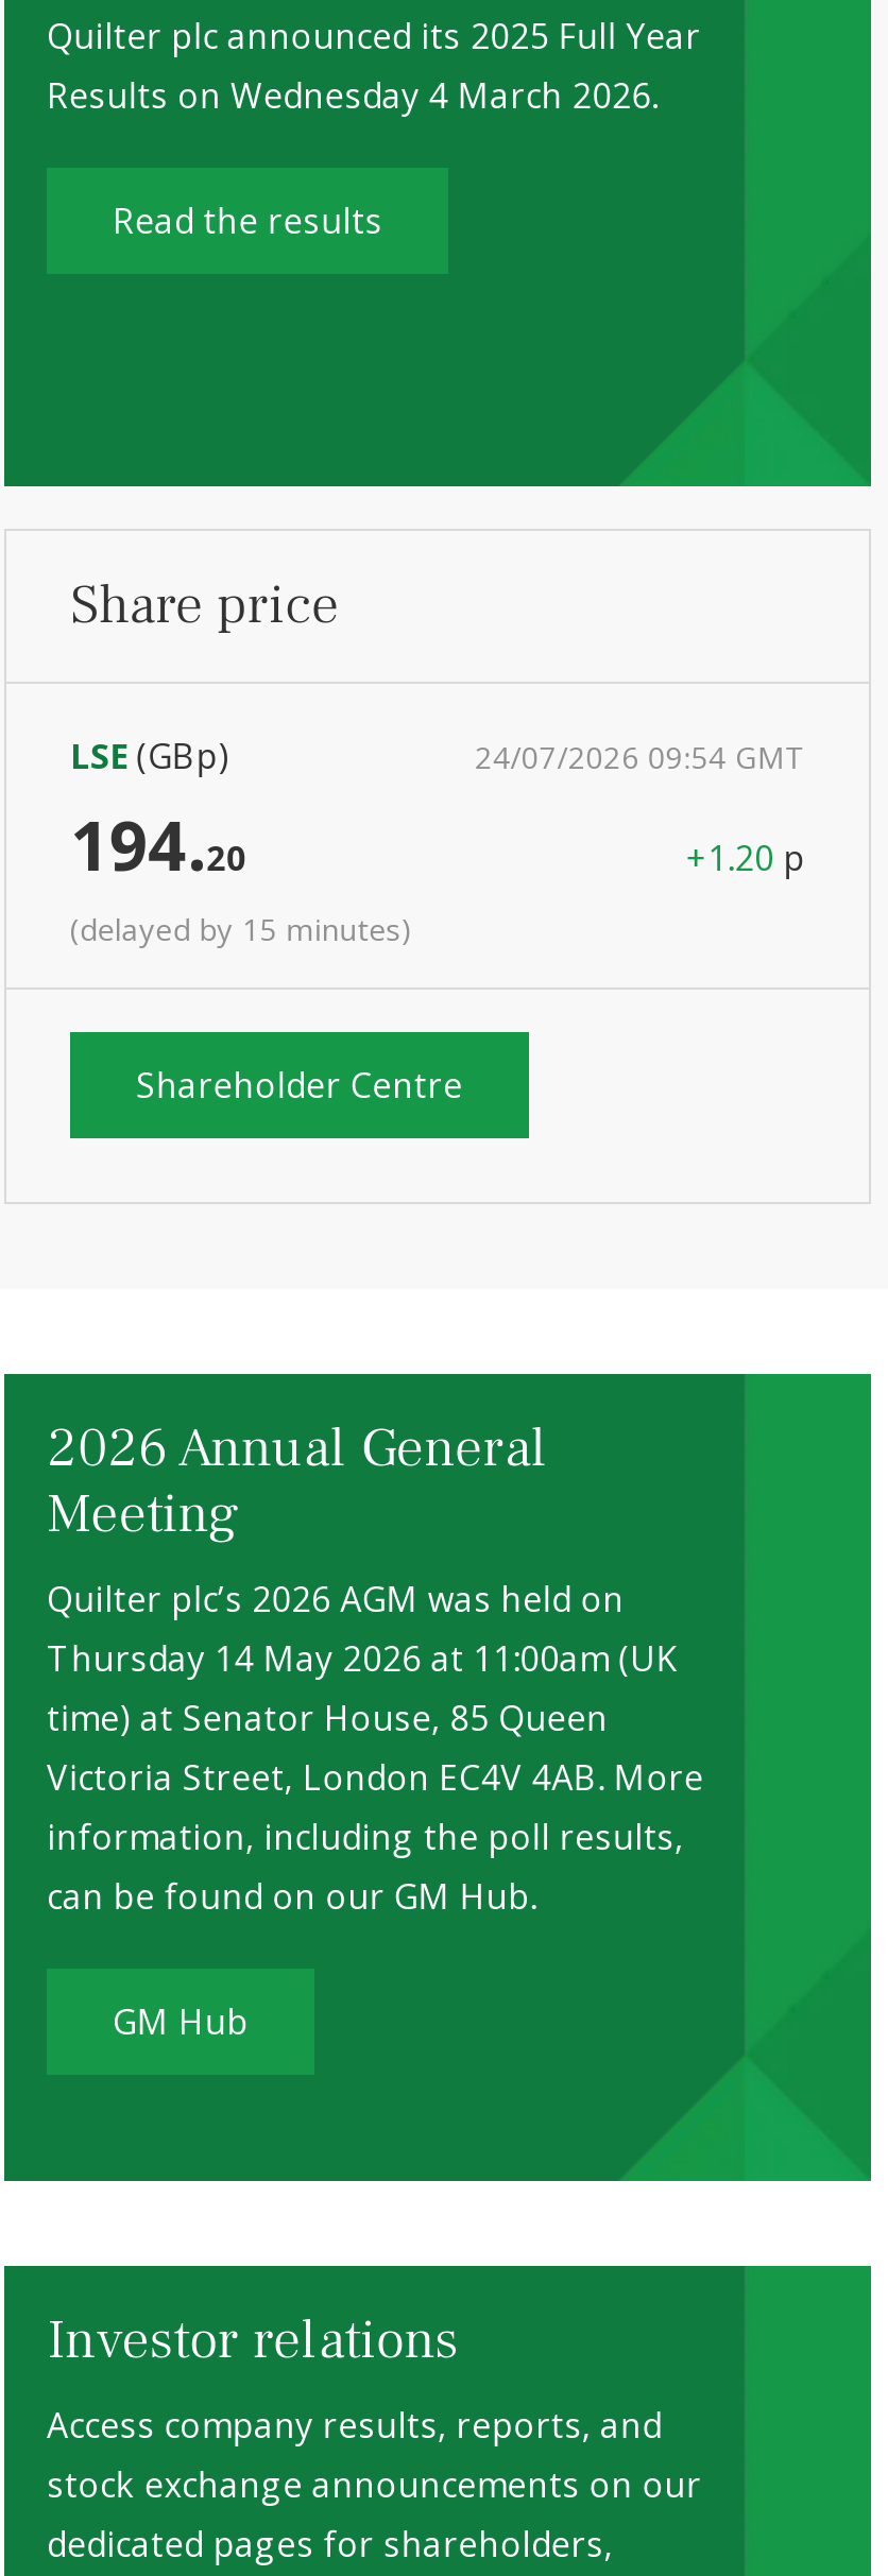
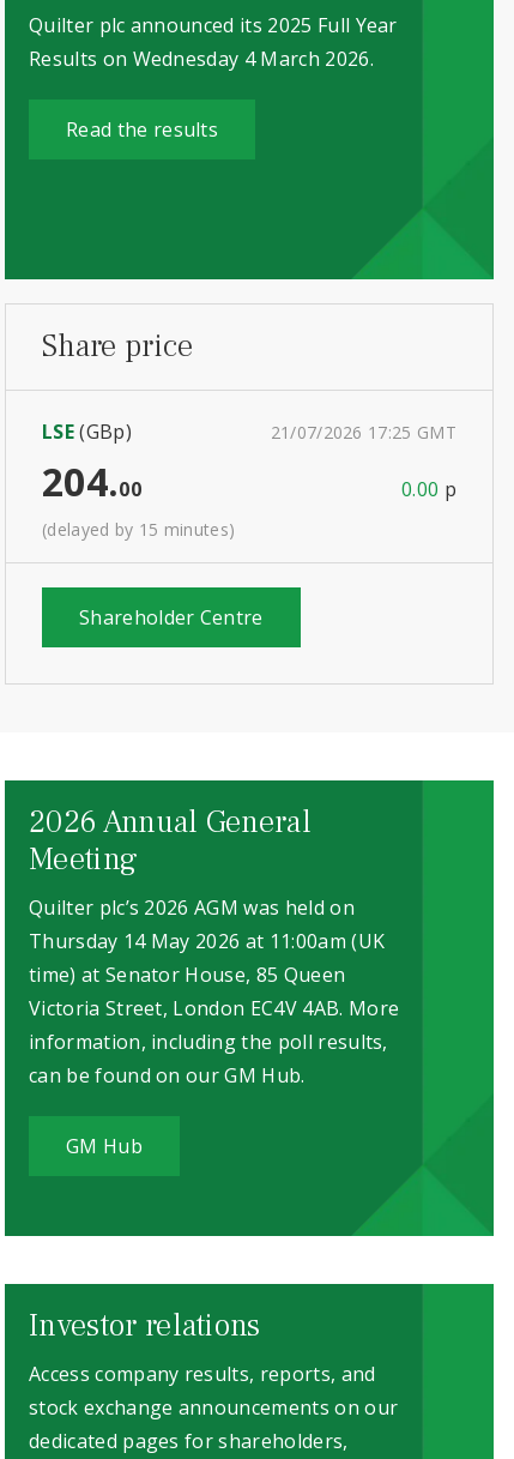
- 24/07/2026 09:54 GMT
+ 21/07/2026 17:25 GMT

- 194.20
+ 204.00

- +1.20 p
+ 0.00 p
